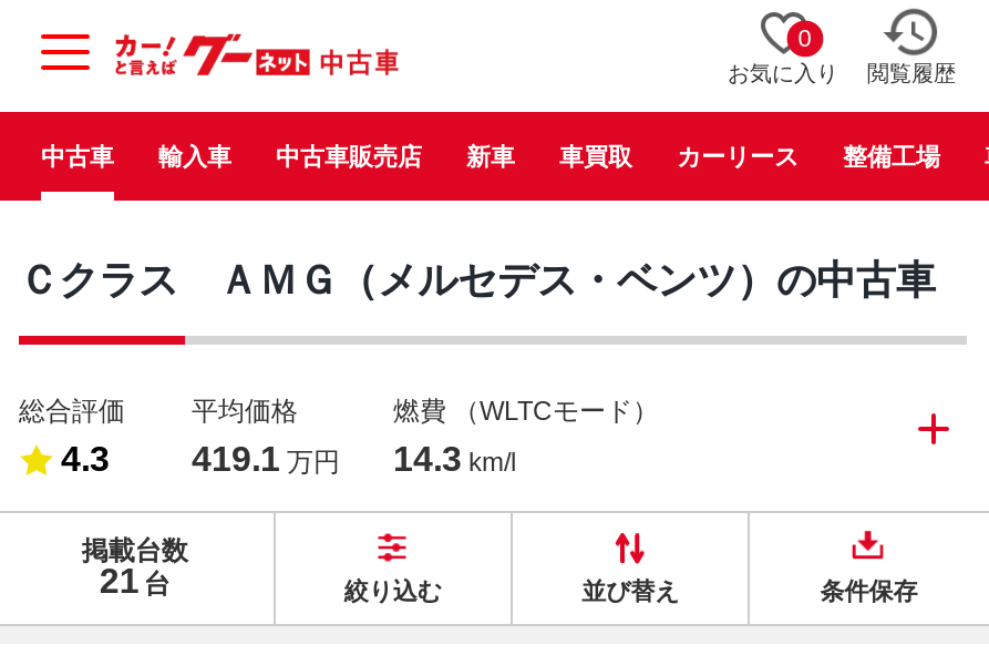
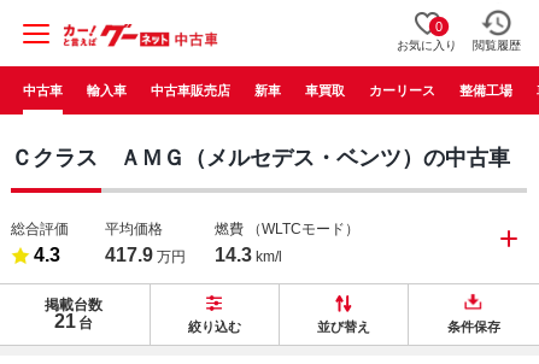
- 419.1万円 14.3 km/l
+ 417.9万円 14.3 km/l
